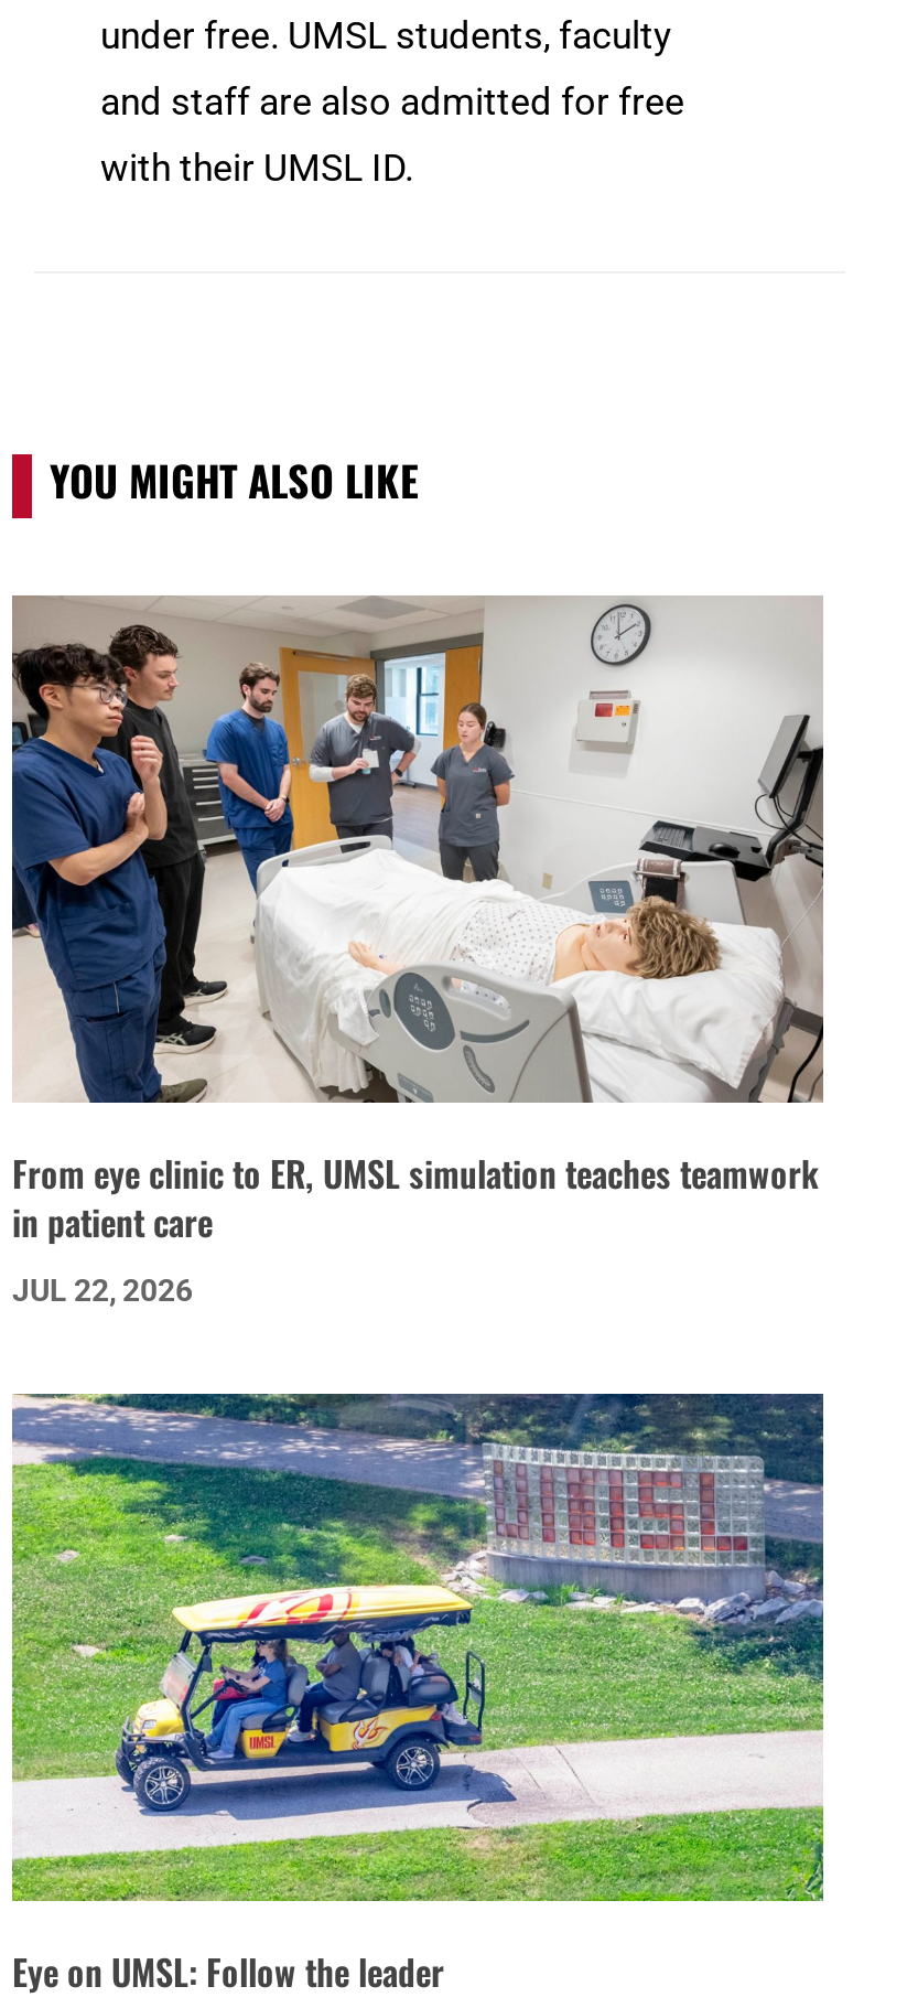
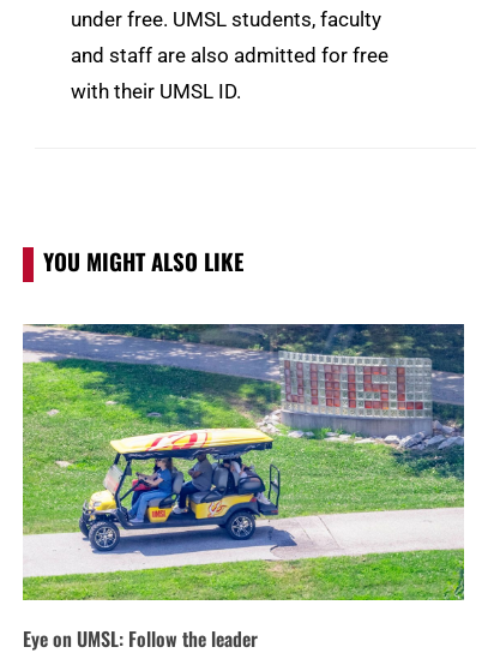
- [image]
- From eye clinic to ER, UMSL simulation teaches teamwork
- in patient care
- JUL 22, 2026
